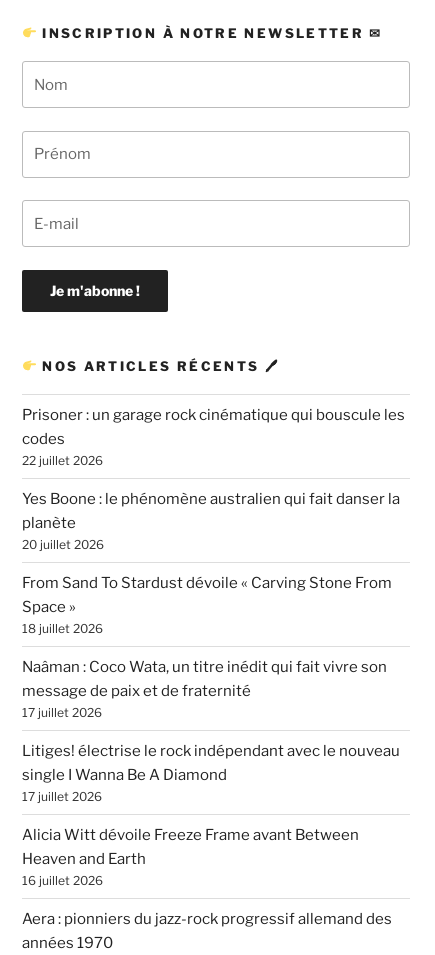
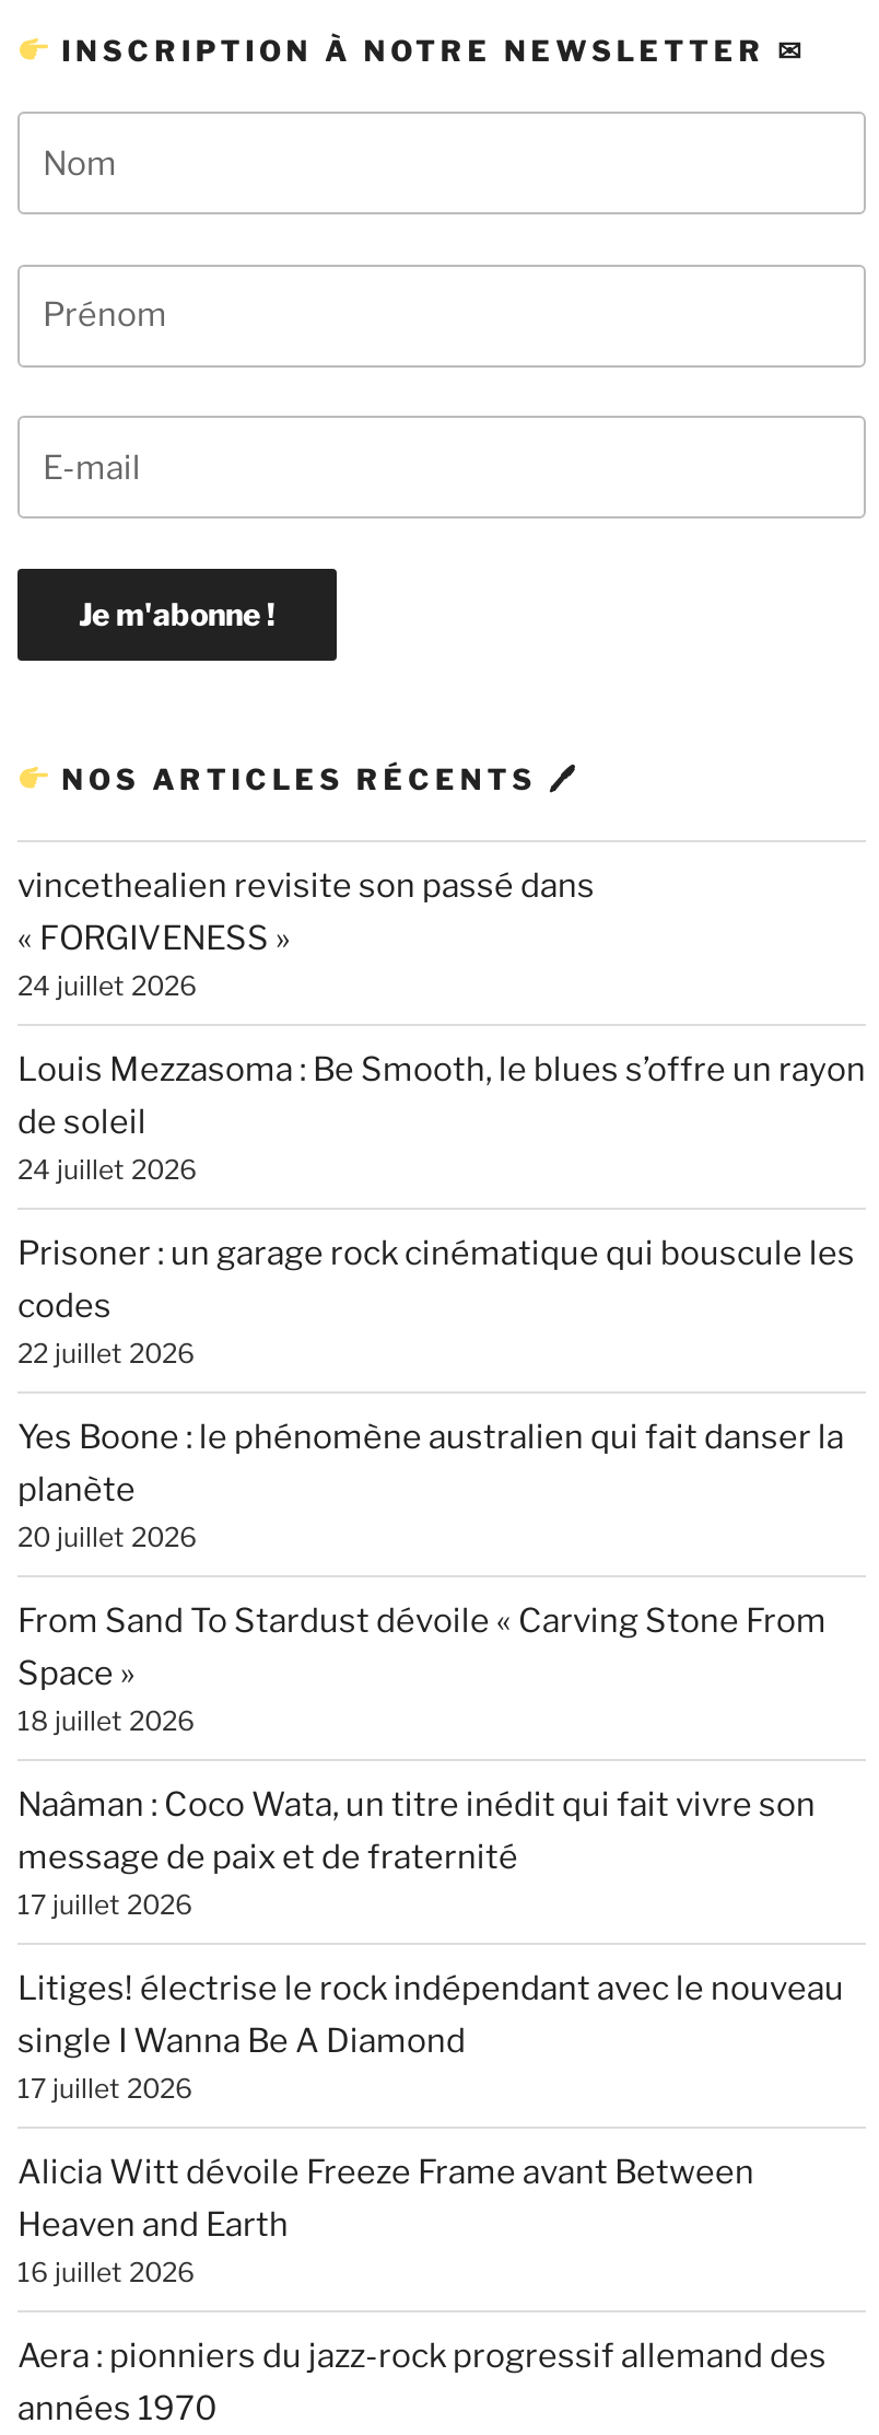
+ vincethealien revisite son passé dans
+ « FORGIVENESS »
+ 24 juillet 2026
+ Louis Mezzasoma : Be Smooth, le blues s’offre un rayon
+ de soleil
+ 24 juillet 2026
